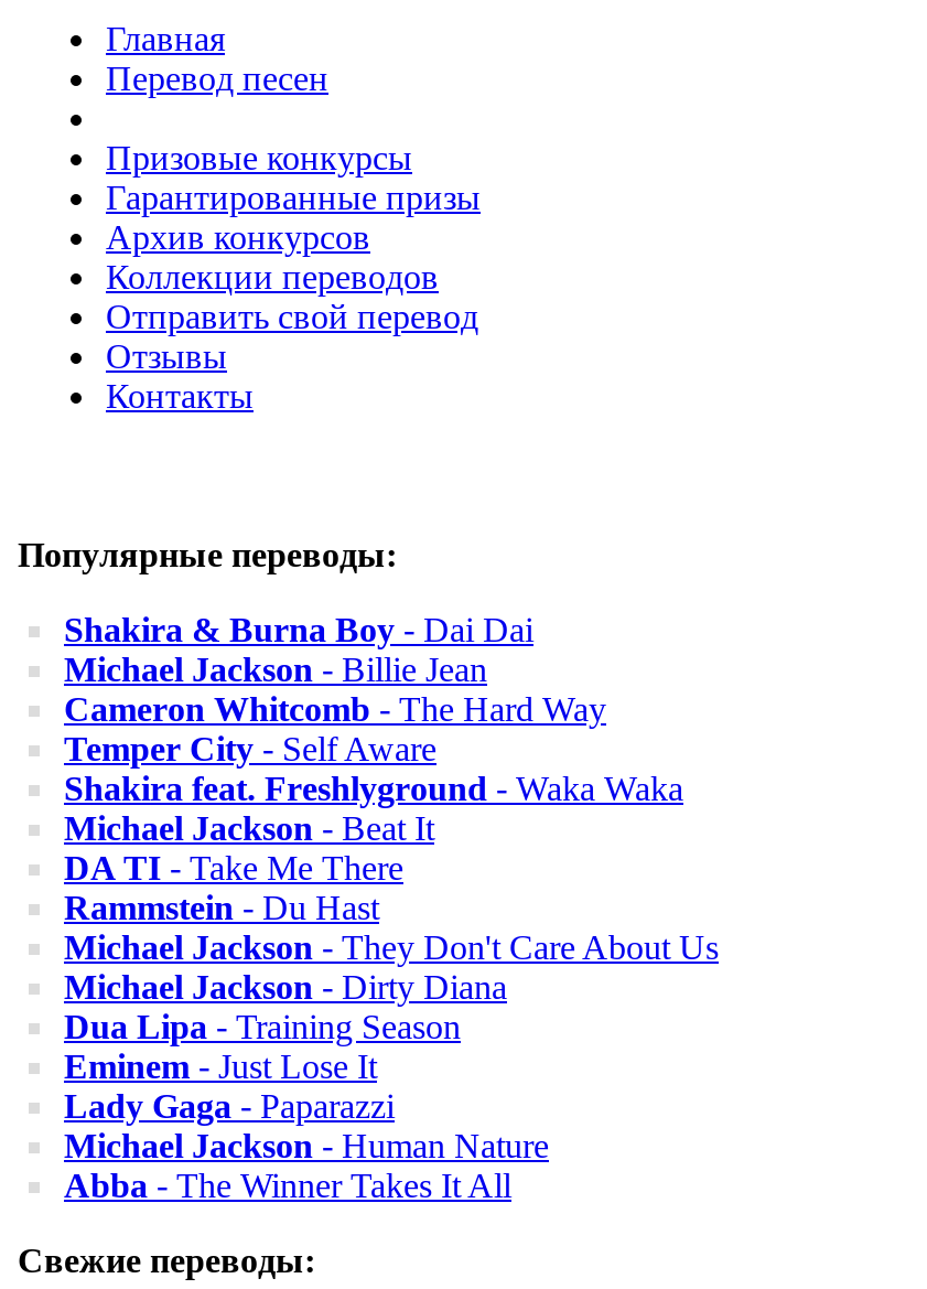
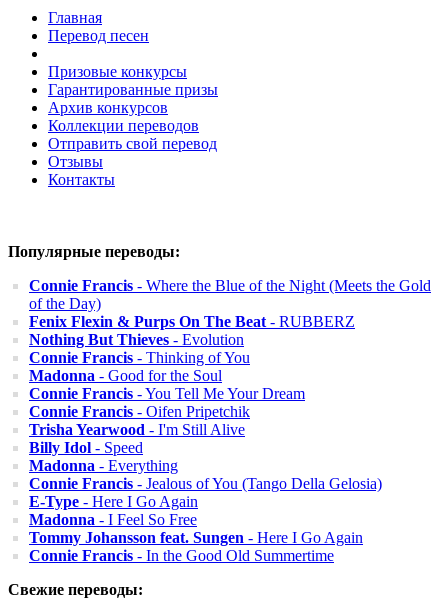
- Shakira & Burna Boy - Dai Dai
- Michael Jackson - Billie Jean
- Cameron Whitcomb - The Hard Way
- Temper City - Self Aware
- Shakira feat. Freshlyground - Waka Waka
- Michael Jackson - Beat It
- DA TI - Take Me There
- Rammstein - Du Hast
- Michael Jackson - They Don't Care About Us
- Michael Jackson - Dirty Diana
- Dua Lipa - Training Season
- Eminem - Just Lose It
- Lady Gaga - Paparazzi
- Michael Jackson - Human Nature
- Abba - The Winner Takes It All
+ Connie Francis - Where the Blue of the Night (Meets the Gold
+ of the Day)
+ Fenix Flexin & Purps On The Beat - RUBBERZ
+ Nothing But Thieves - Evolution
+ Connie Francis - Thinking of You
+ Madonna - Good for the Soul
+ Connie Francis - You Tell Me Your Dream
+ Connie Francis - Oifen Pripetchik
+ Trisha Yearwood - I'm Still Alive
+ Billy Idol - Speed
+ Madonna - Everything
+ Connie Francis - Jealous of You (Tango Della Gelosia)
+ E-Type - Here I Go Again
+ Madonna - I Feel So Free
+ Tommy Johansson feat. Sungen - Here I Go Again
+ Connie Francis - In the Good Old Summertime
